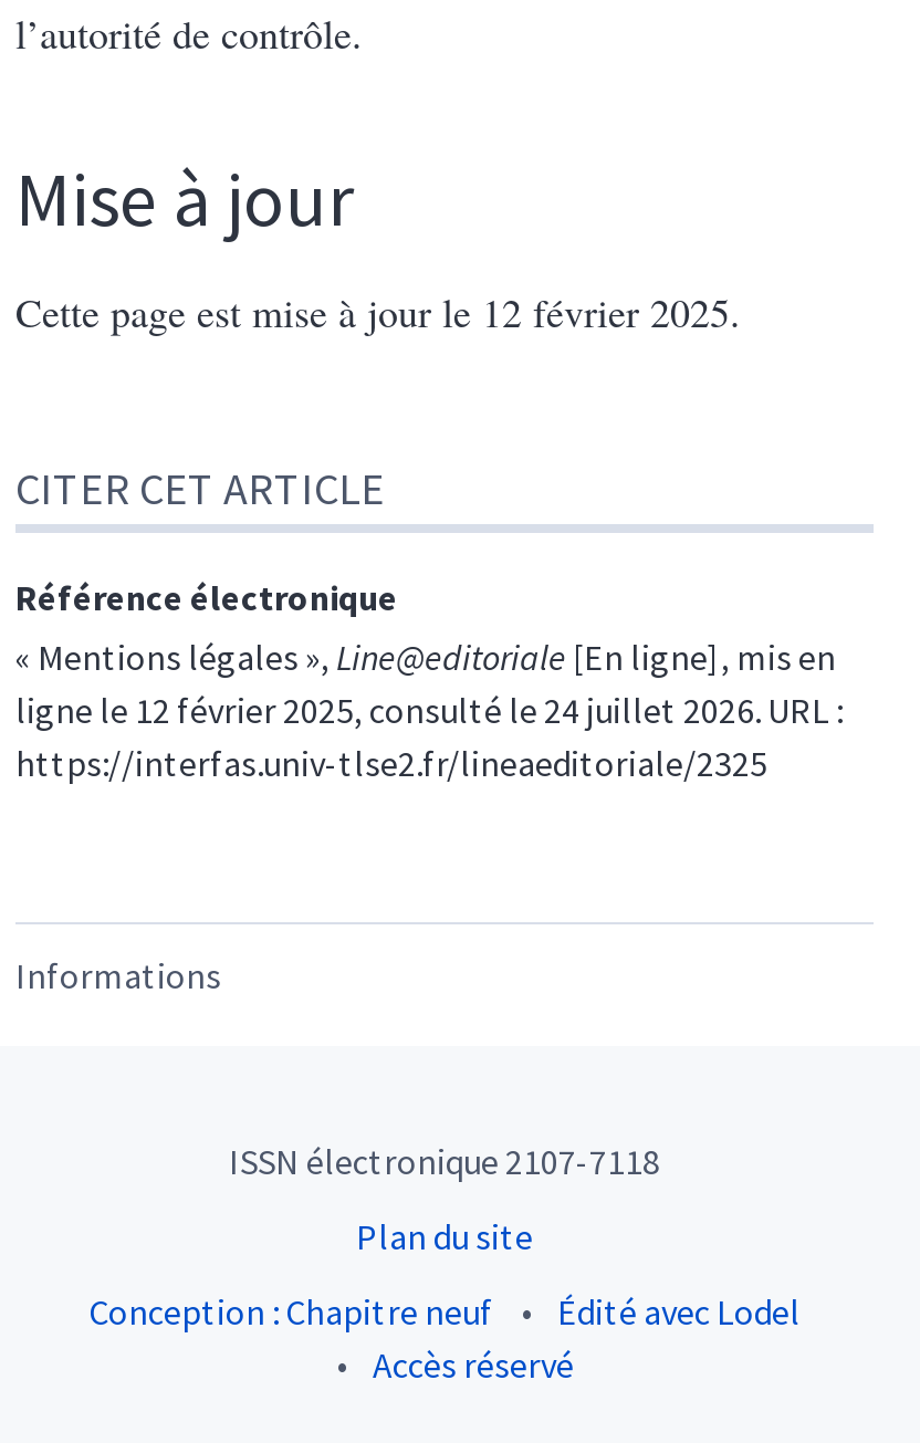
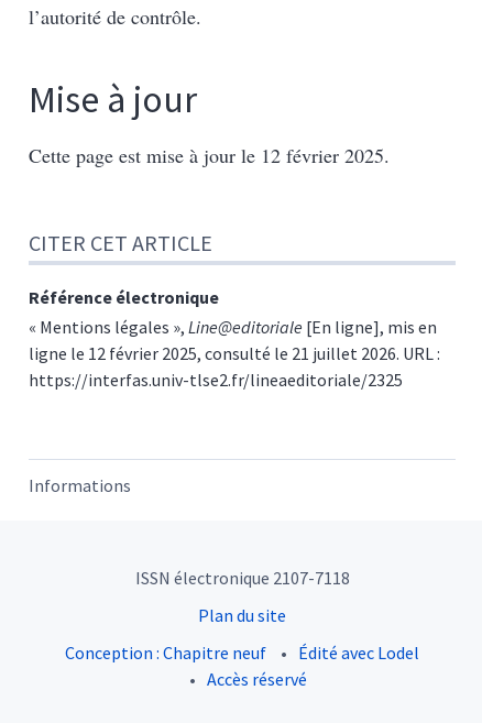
- ligne le 12 février 2025, consulté le 24 juillet 2026. URL :
+ ligne le 12 février 2025, consulté le 21 juillet 2026. URL :
